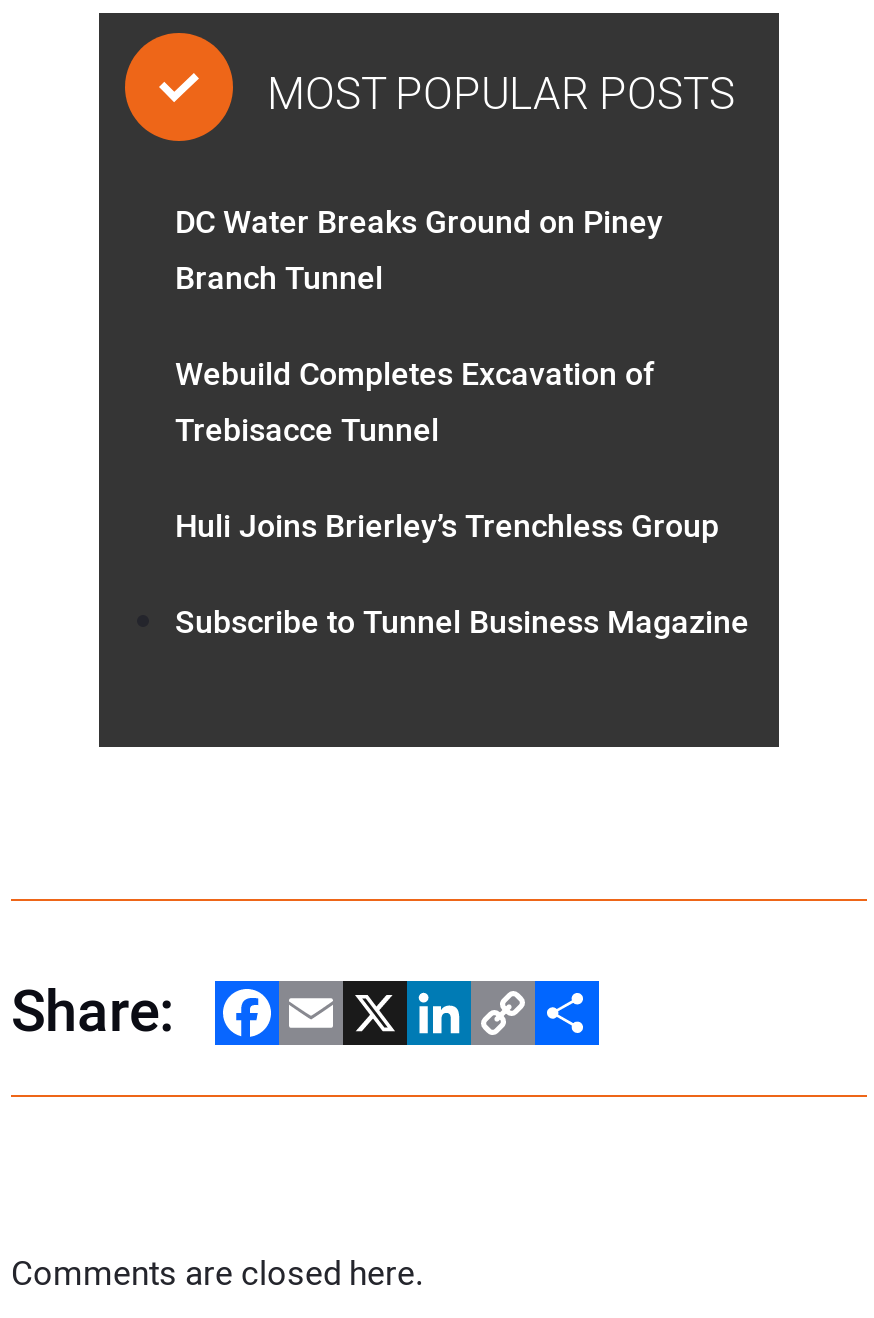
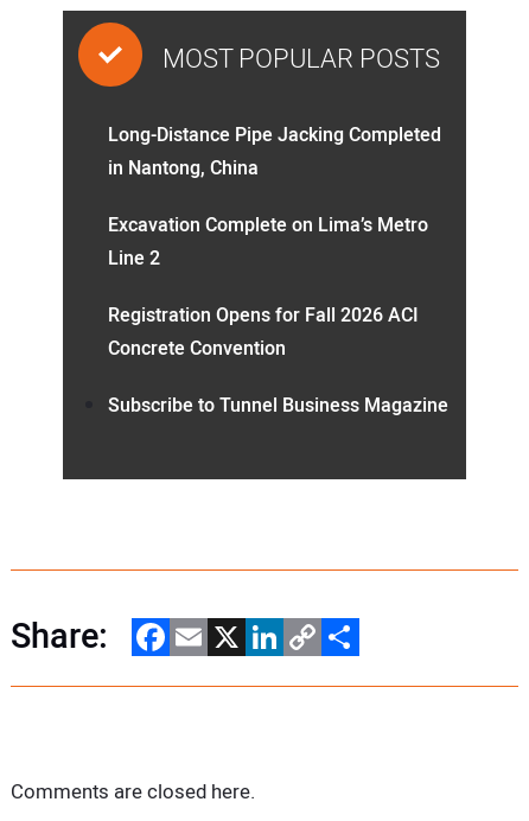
- DC Water Breaks Ground on Piney
- Branch Tunnel
+ Long-Distance Pipe Jacking Completed
+ in Nantong, China

- Webuild Completes Excavation of
- Trebisacce Tunnel
+ Excavation Complete on Lima’s Metro
+ Line 2

- Huli Joins Brierley’s Trenchless Group
+ Registration Opens for Fall 2026 ACI
+ Concrete Convention
